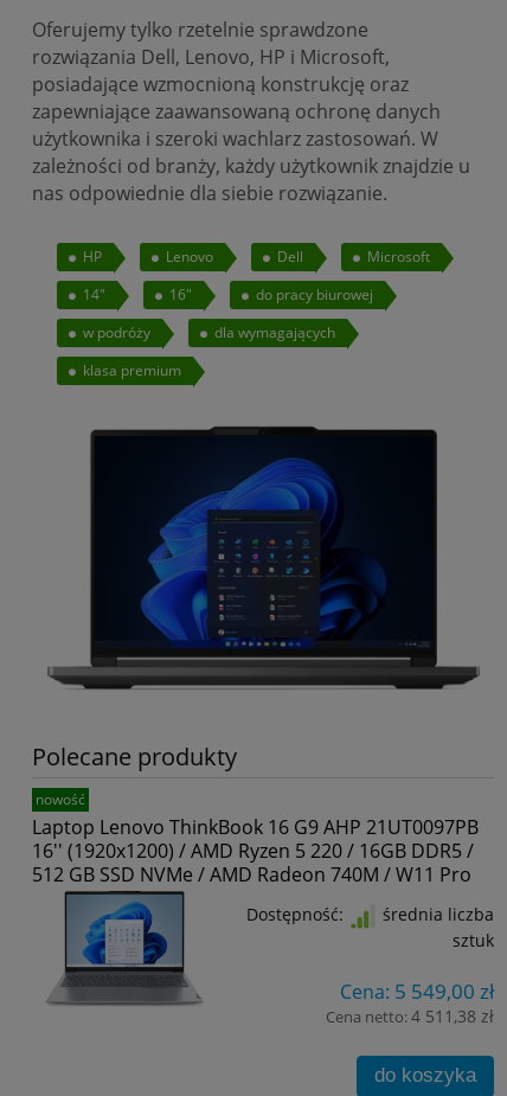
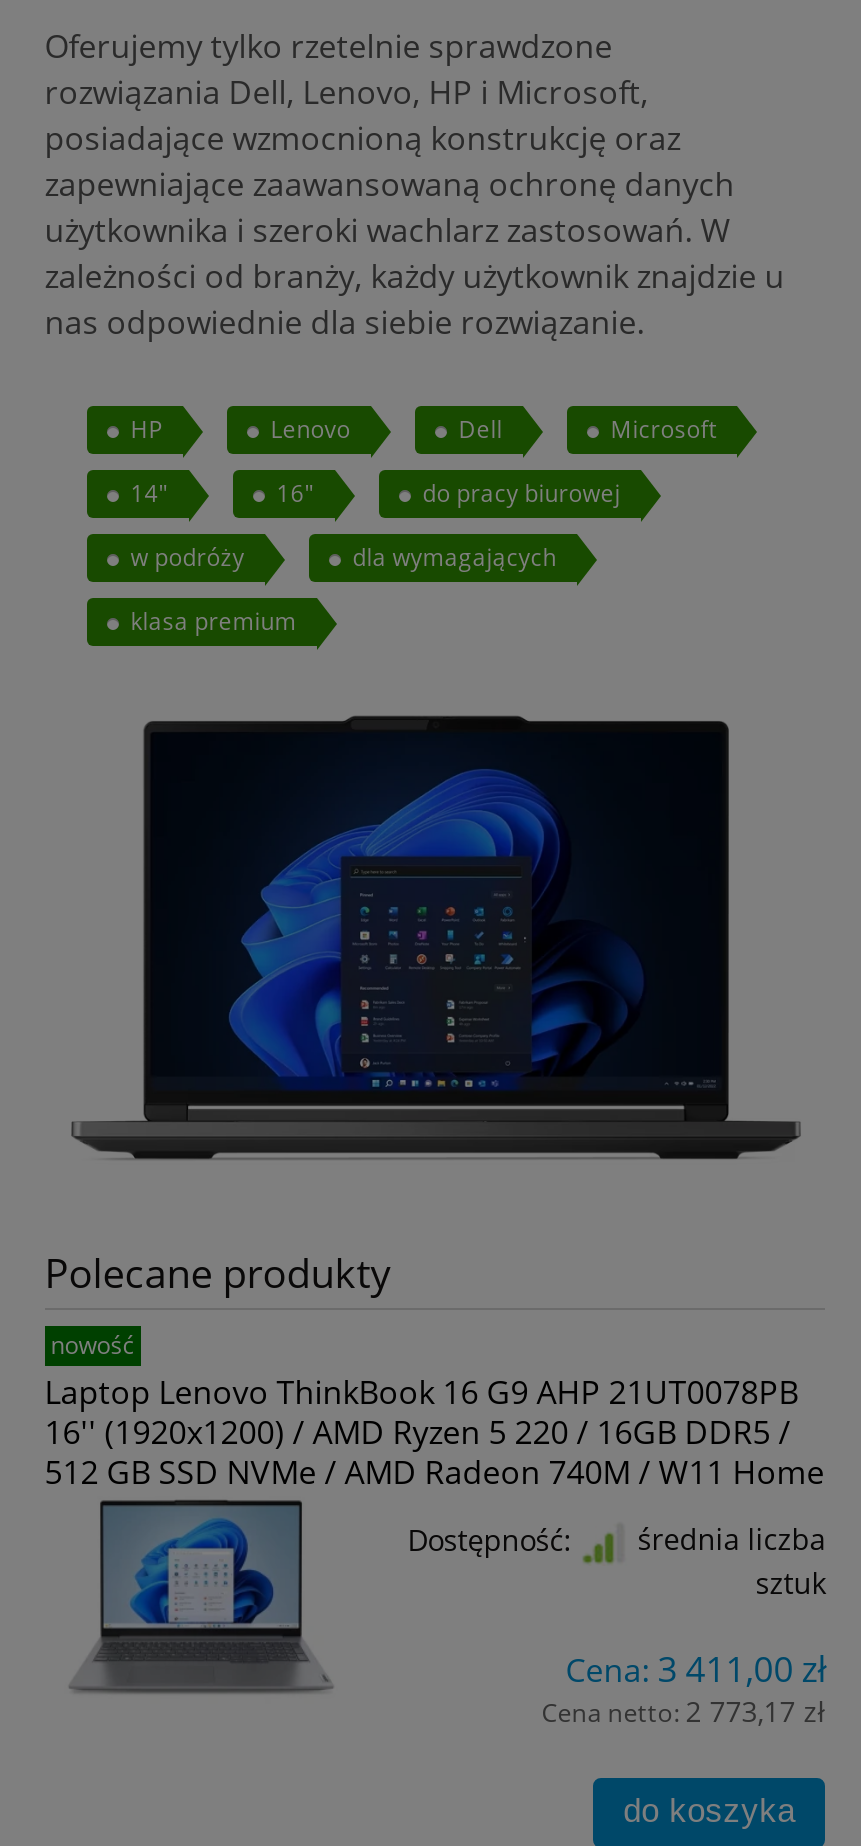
- Laptop Lenovo ThinkBook 16 G9 AHP 21UT0097PB
+ Laptop Lenovo ThinkBook 16 G9 AHP 21UT0078PB

- 512 GB SSD NVMe / AMD Radeon 740M / W11 Pro
+ 512 GB SSD NVMe / AMD Radeon 740M / W11 Home

- Cena: 5 549,00 zł
+ Cena: 3 411,00 zł

- Cena netto: 4 511,38 zł
+ Cena netto: 2 773,17 zł
